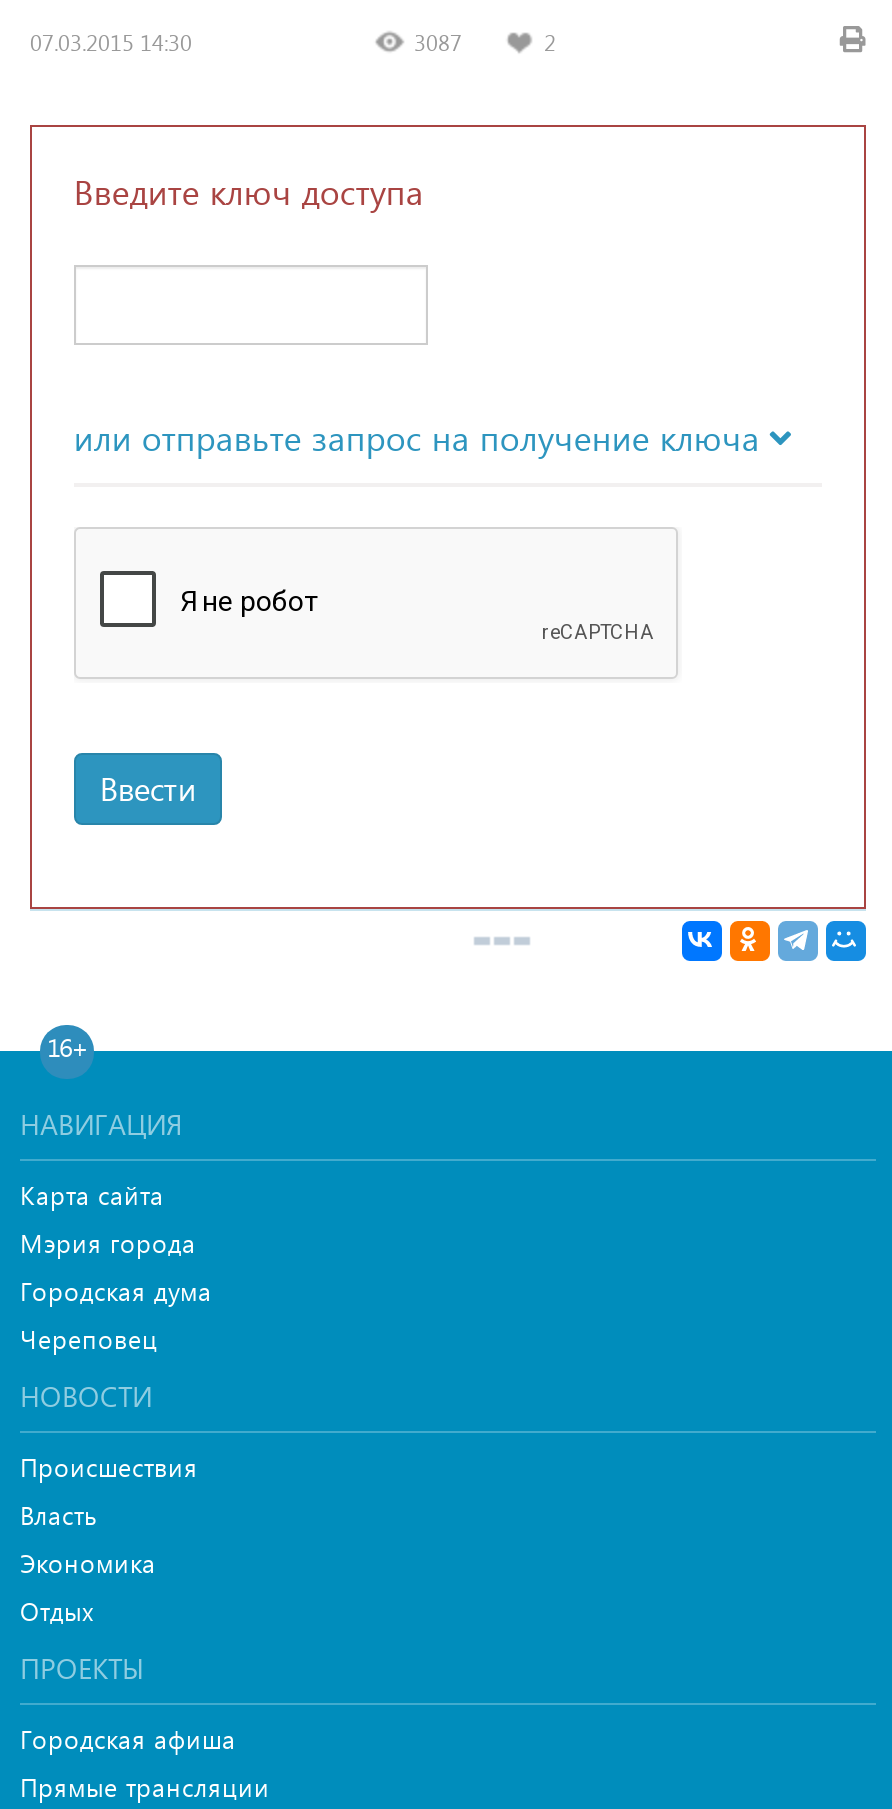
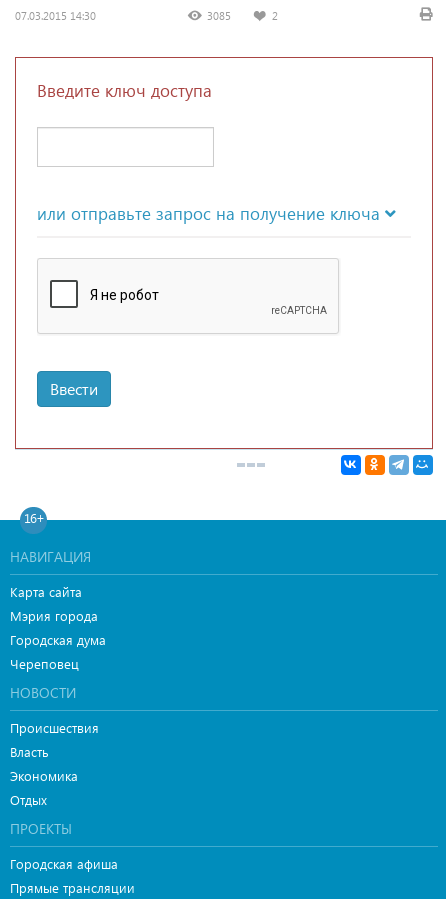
- 3087
+ 3085
